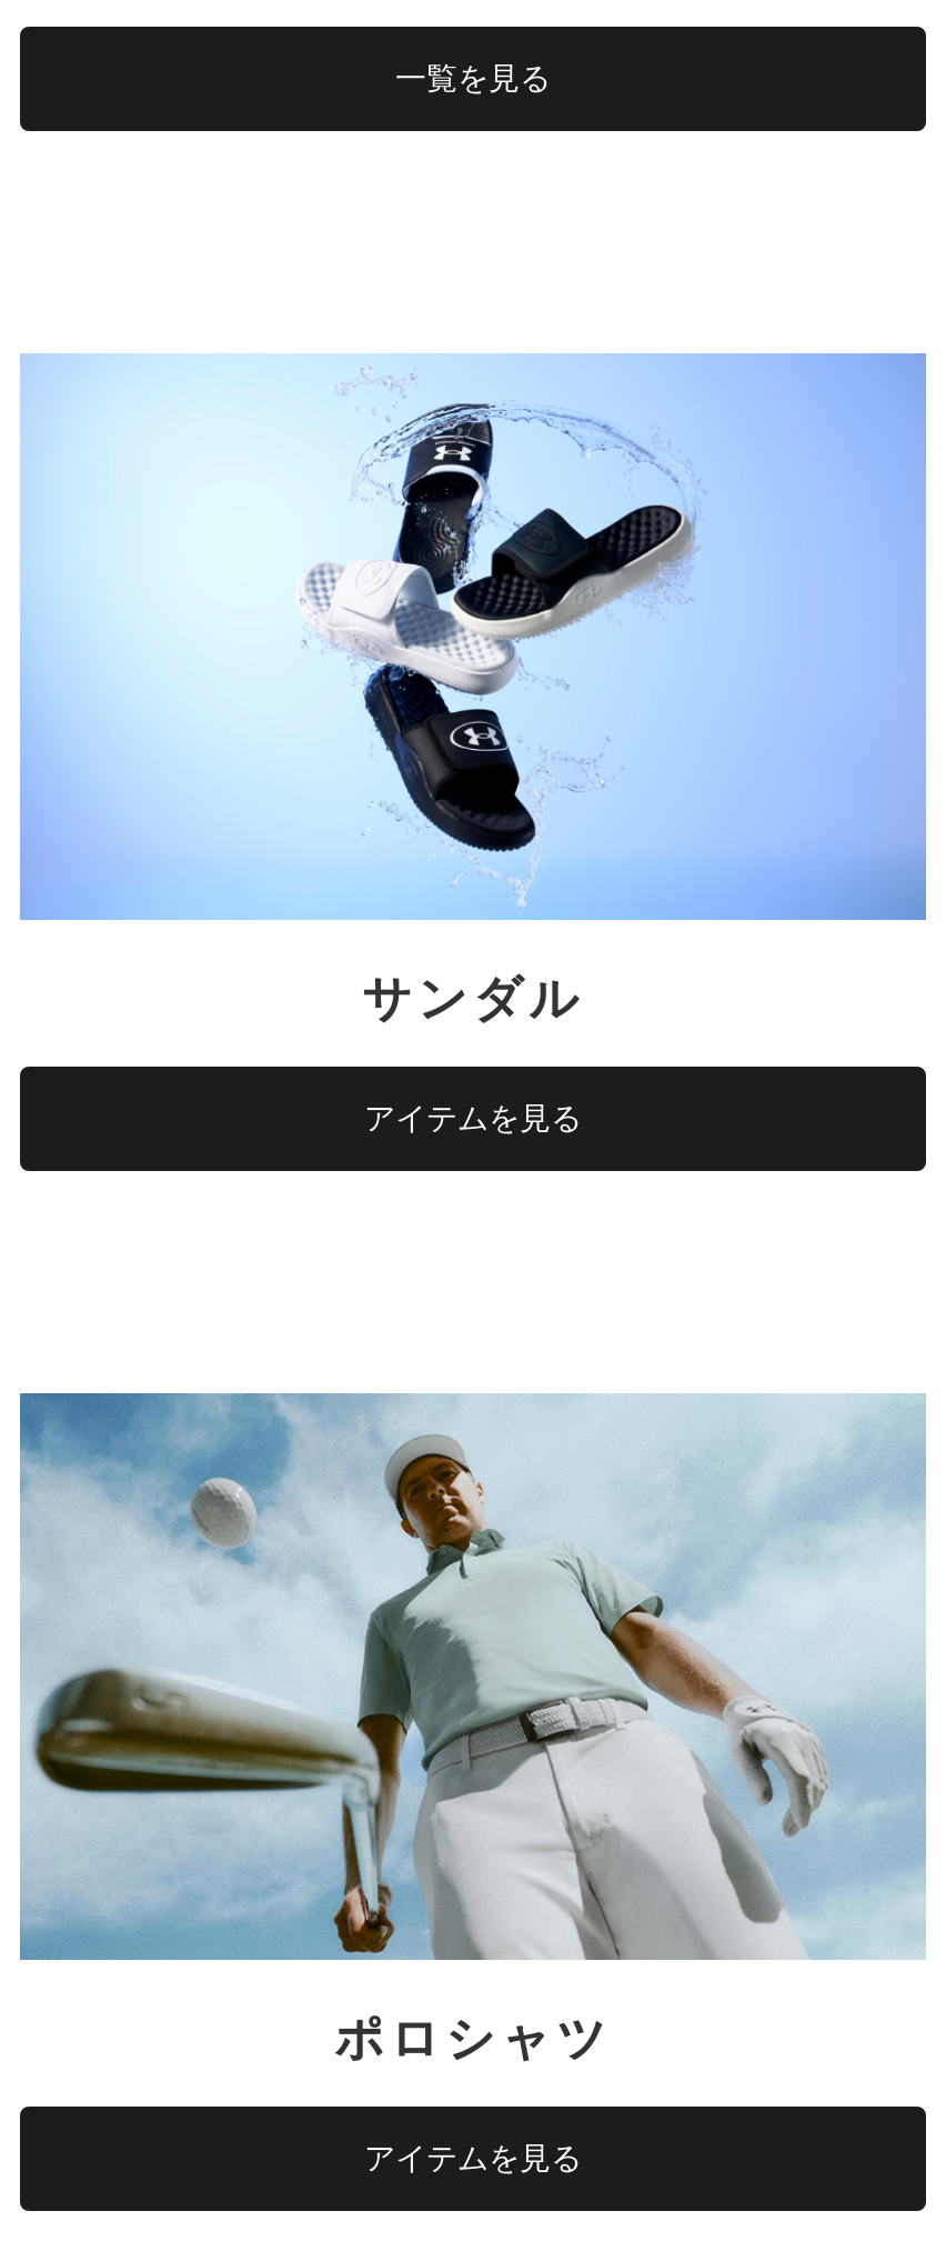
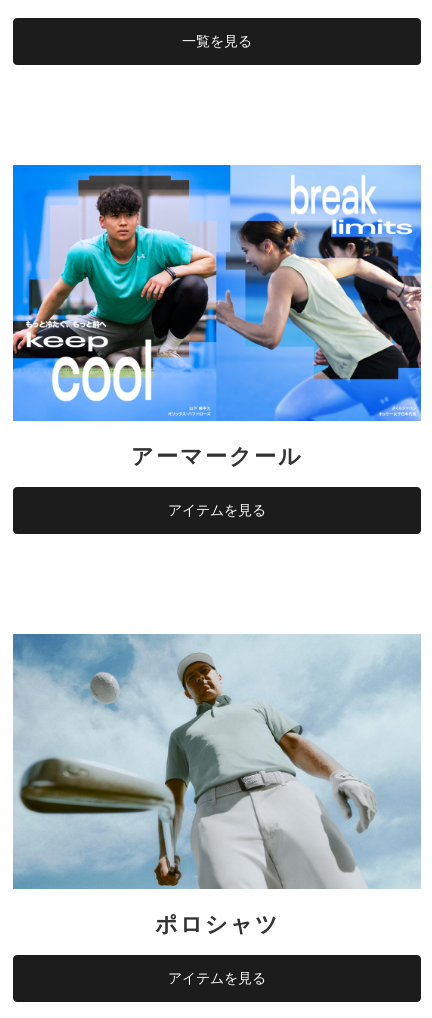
- [image]
- サンダル
+ [image]
+ アーマークール
